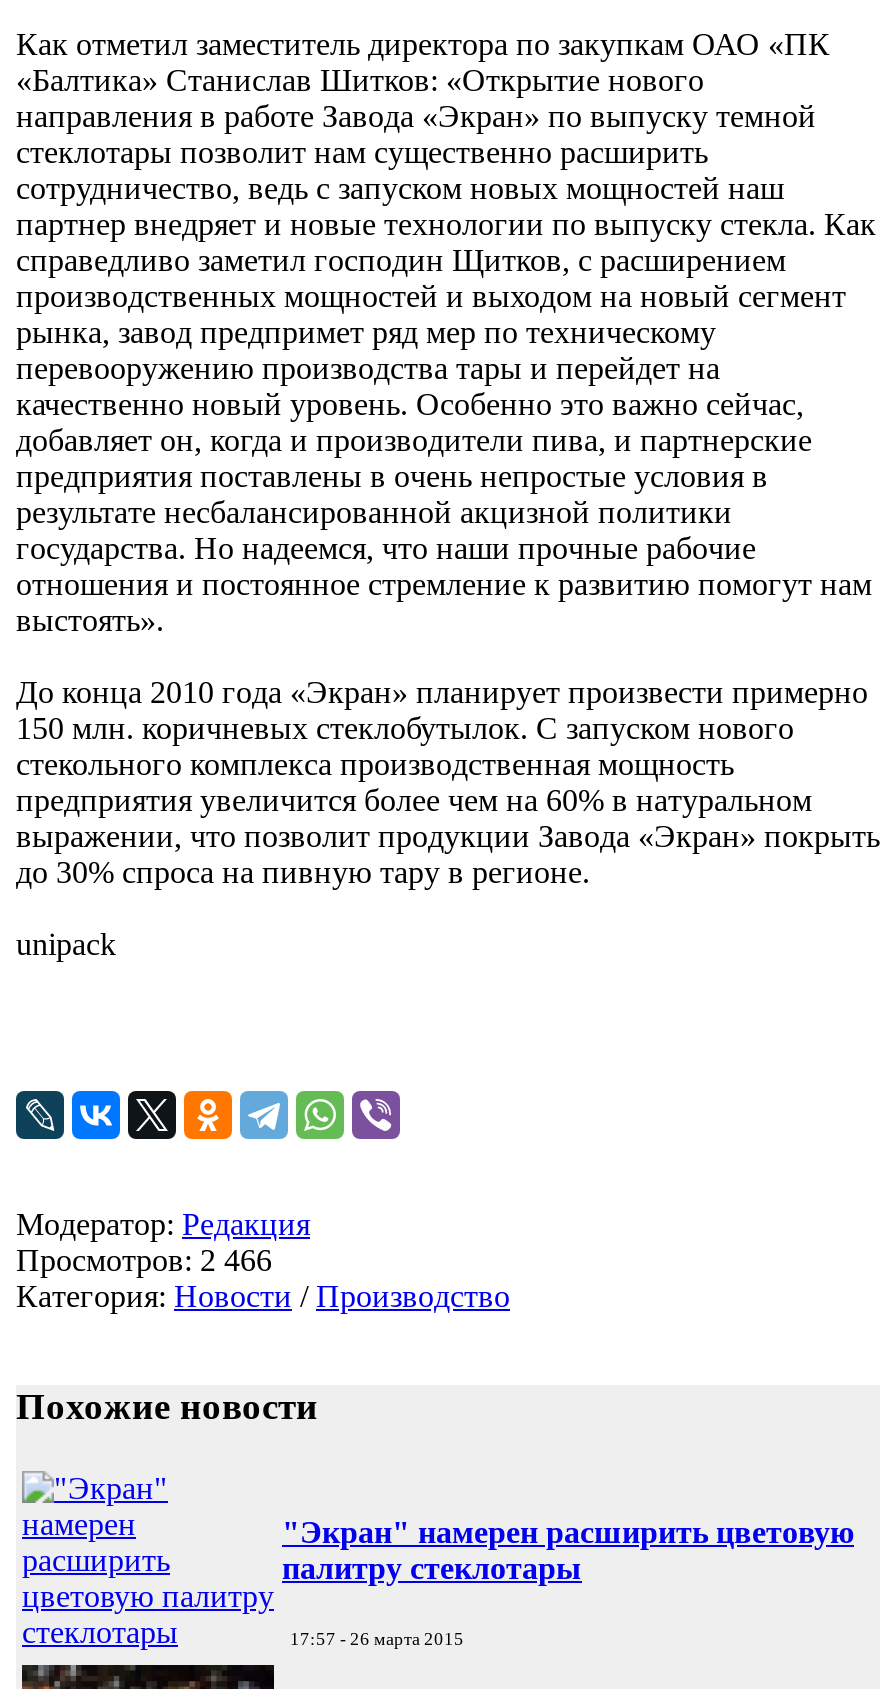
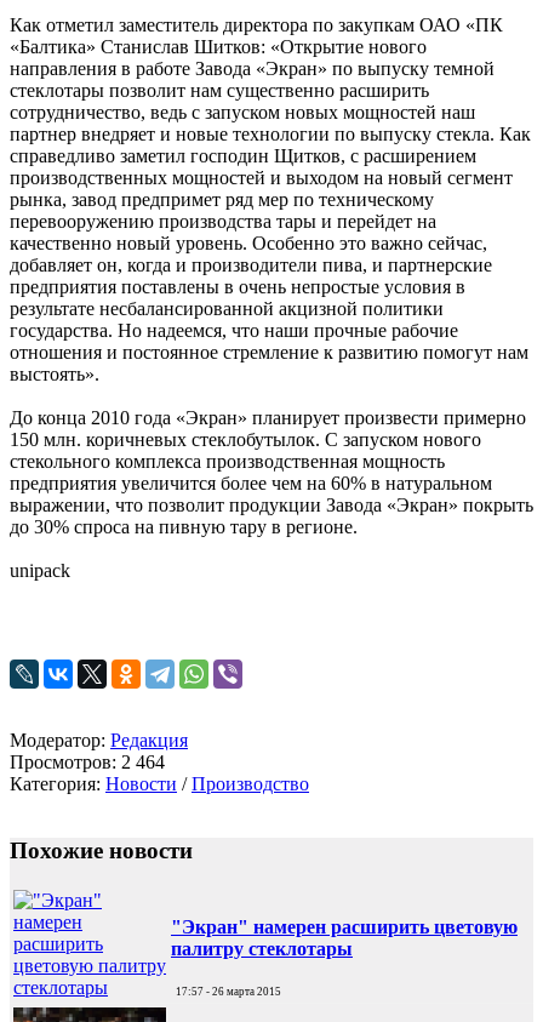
- Просмотров: 2 466
+ Просмотров: 2 464
